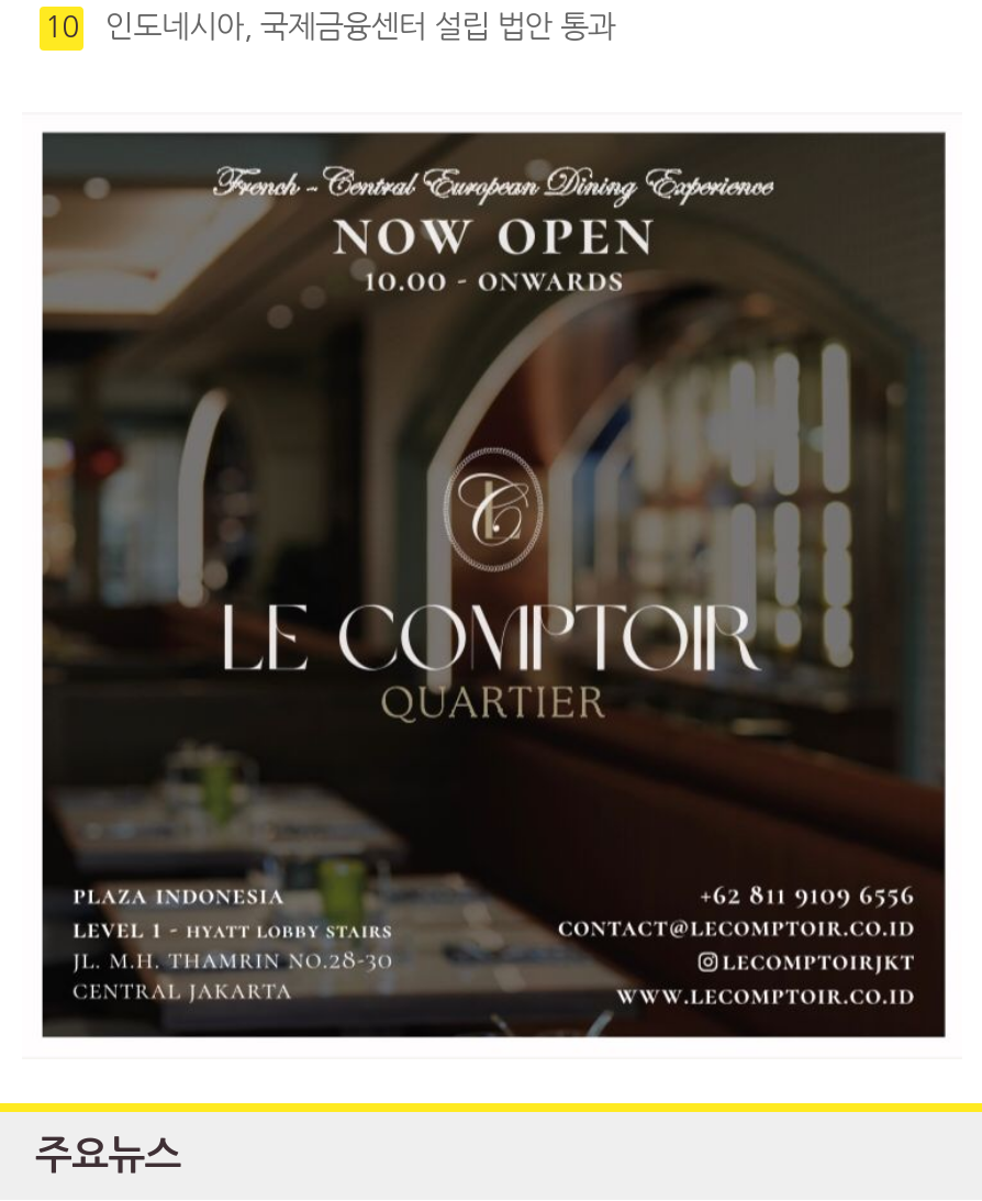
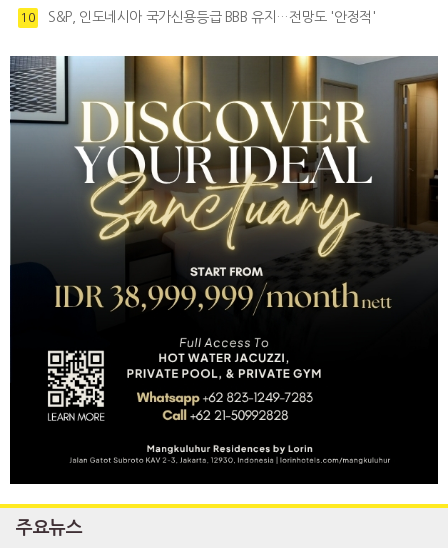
- 인도네시아, 국제금융센터 설립 법안 통과
+ S&P, 인도네시아 국가신용등급 BBB 유지…전망도 '안정적'

- [image]
+ [image]
